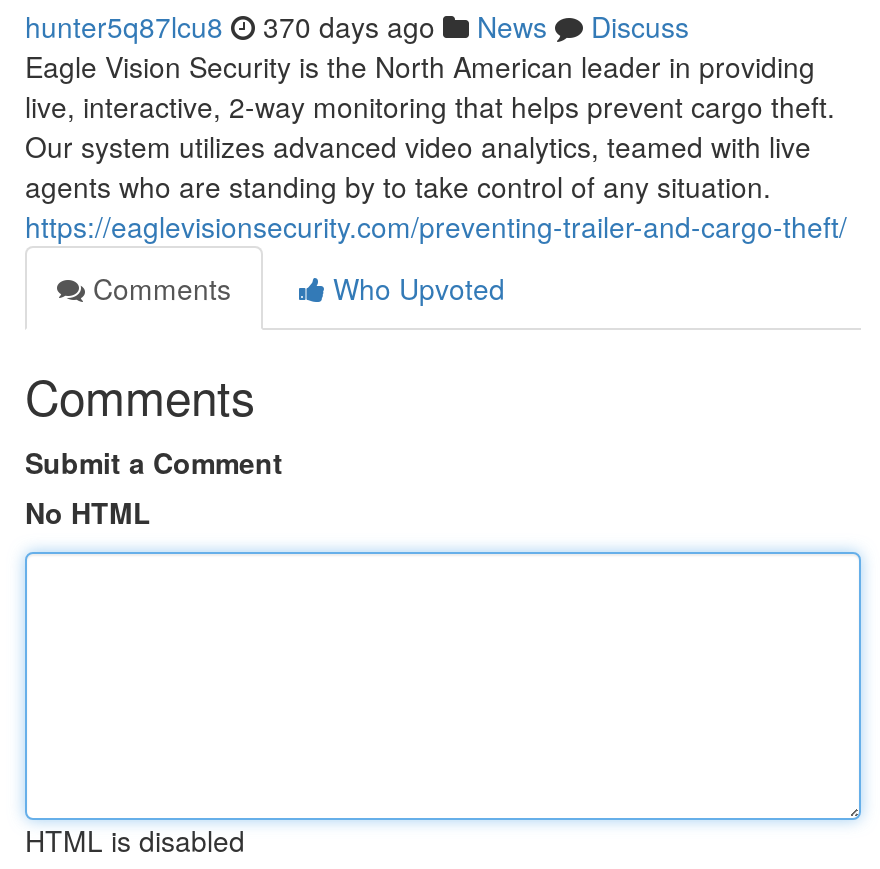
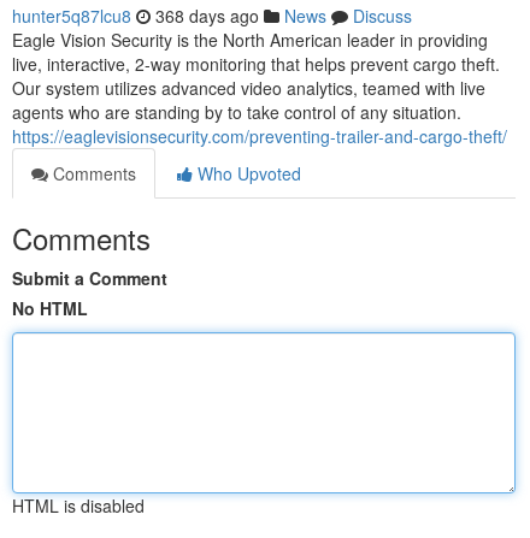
- hunter5q87lcu8 370 days ago News Discuss
+ hunter5q87lcu8 368 days ago News Discuss
